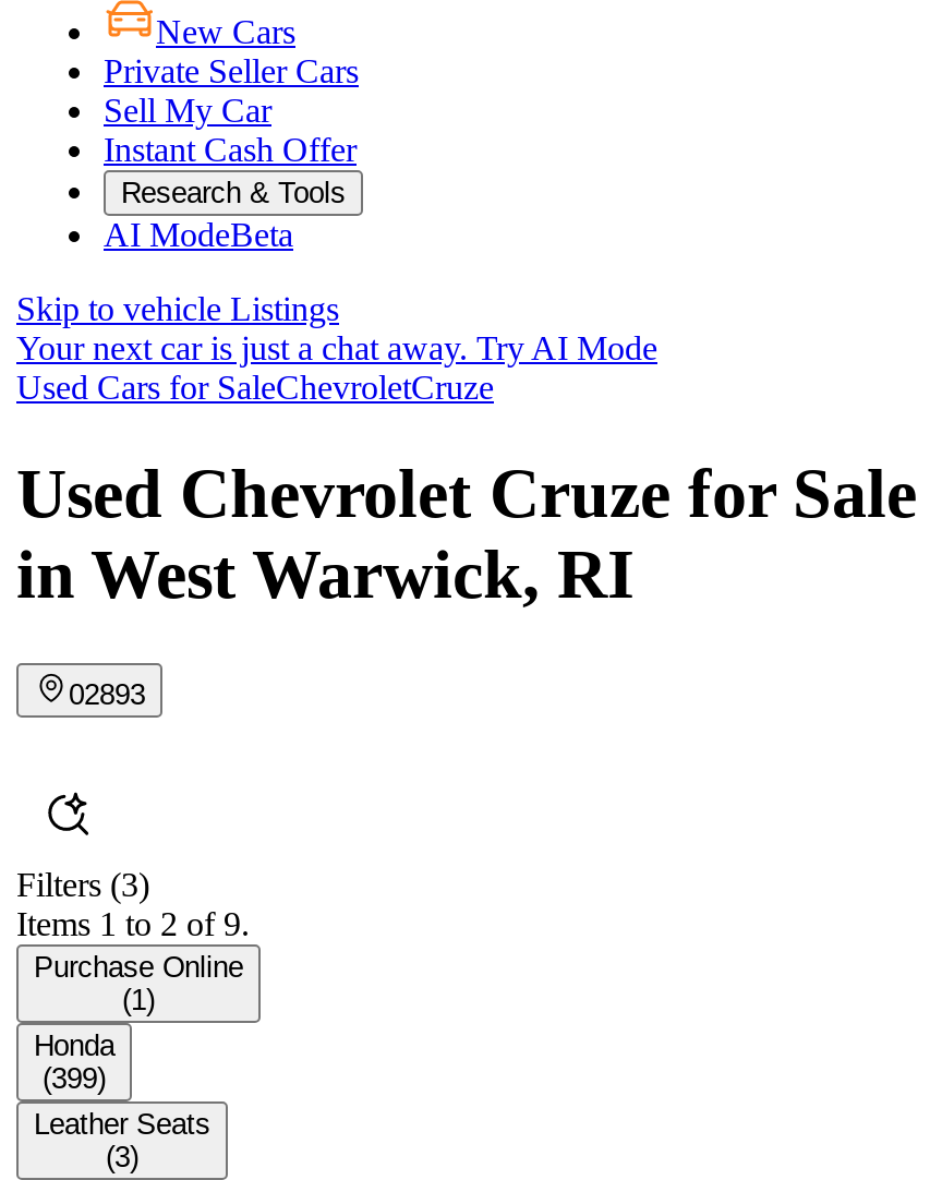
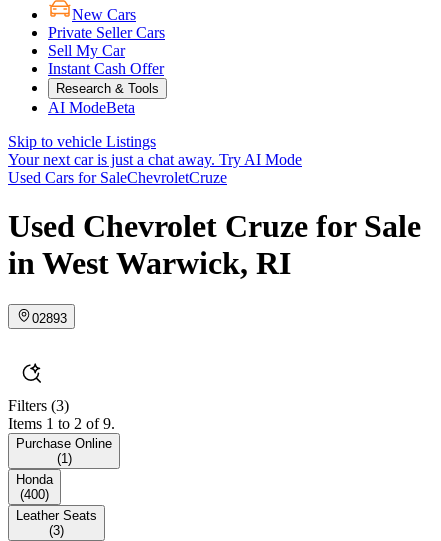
- (399)
+ (400)
